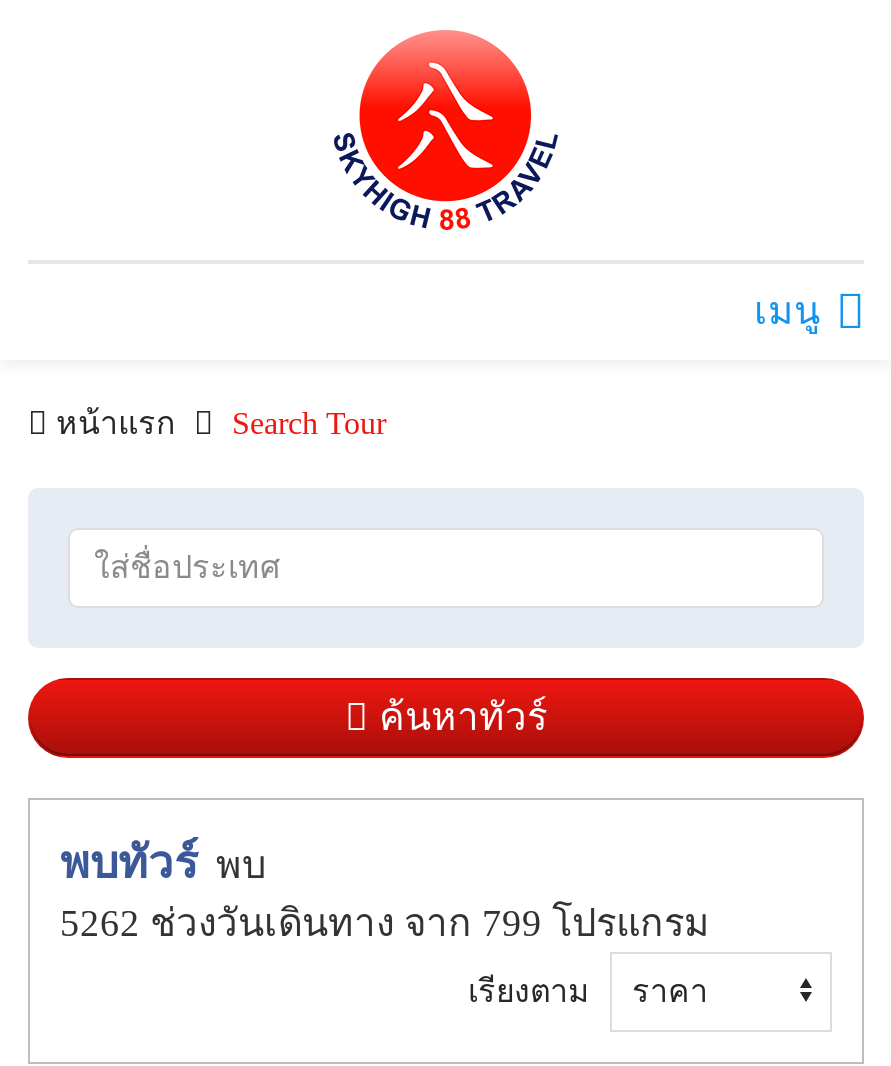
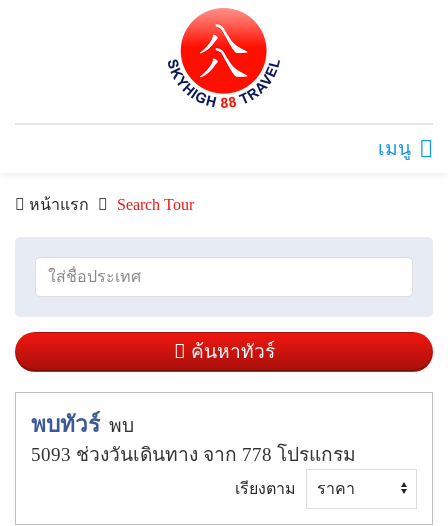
- 5262ช่วงวันเดินทางจาก 799โปรแกรม
+ 5093ช่วงวันเดินทางจาก 778โปรแกรม
